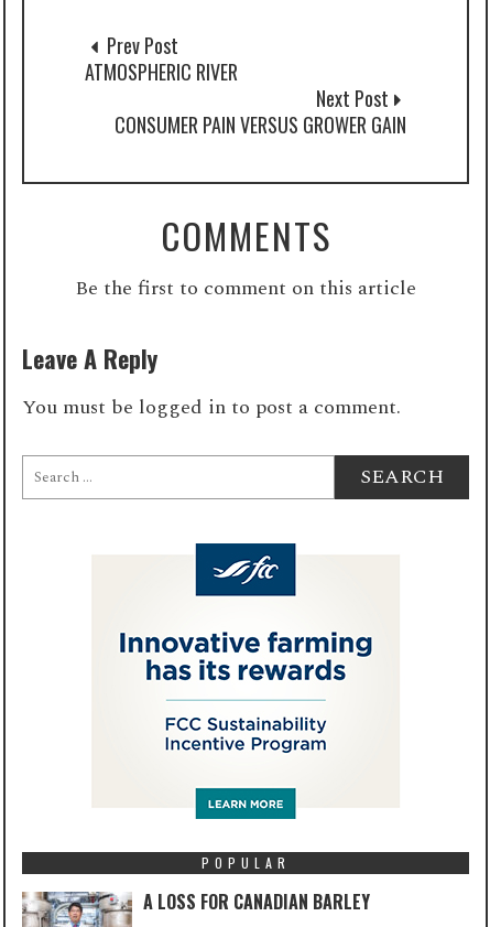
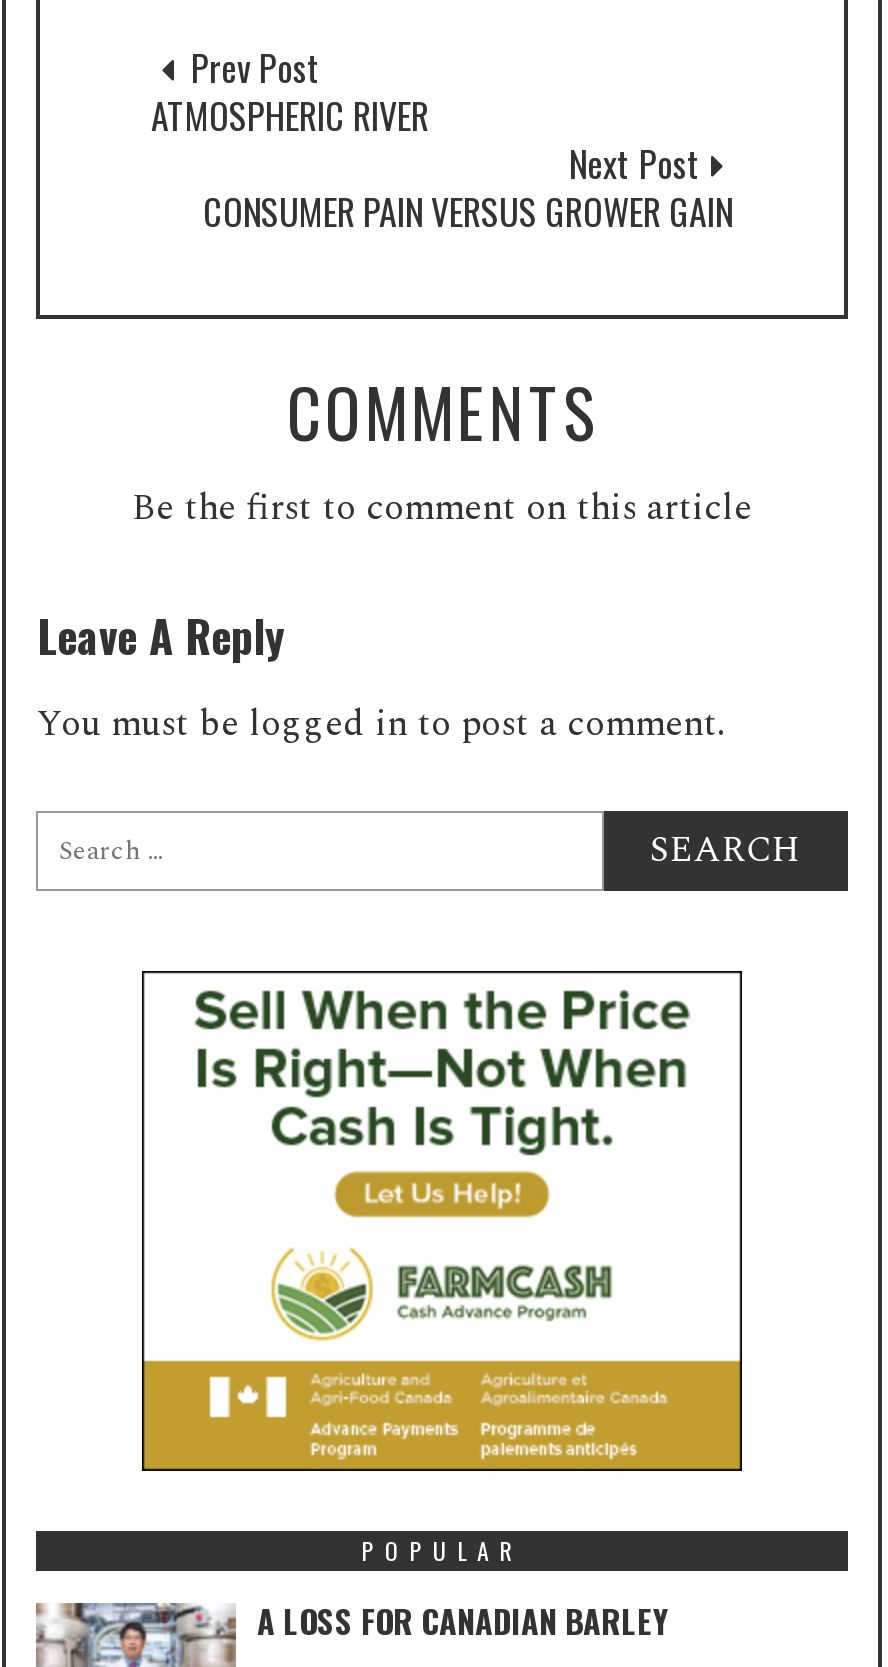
- [image]
+ [image]
